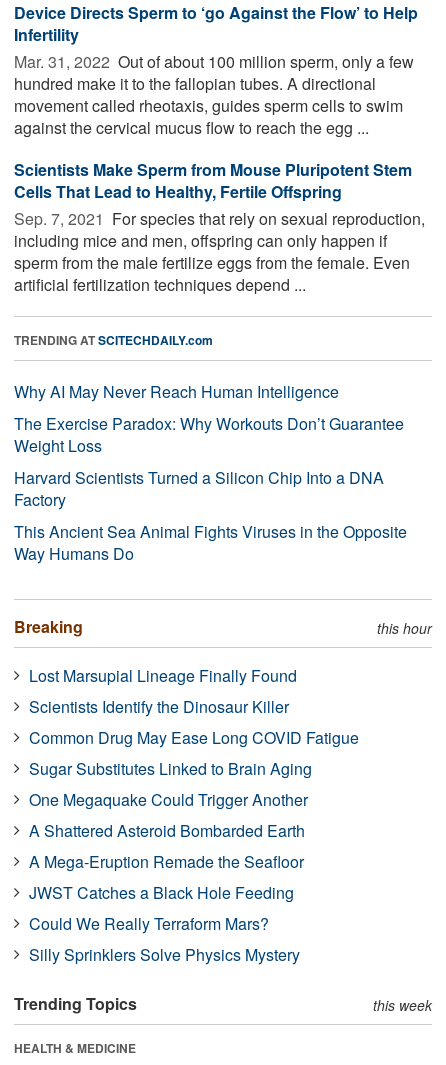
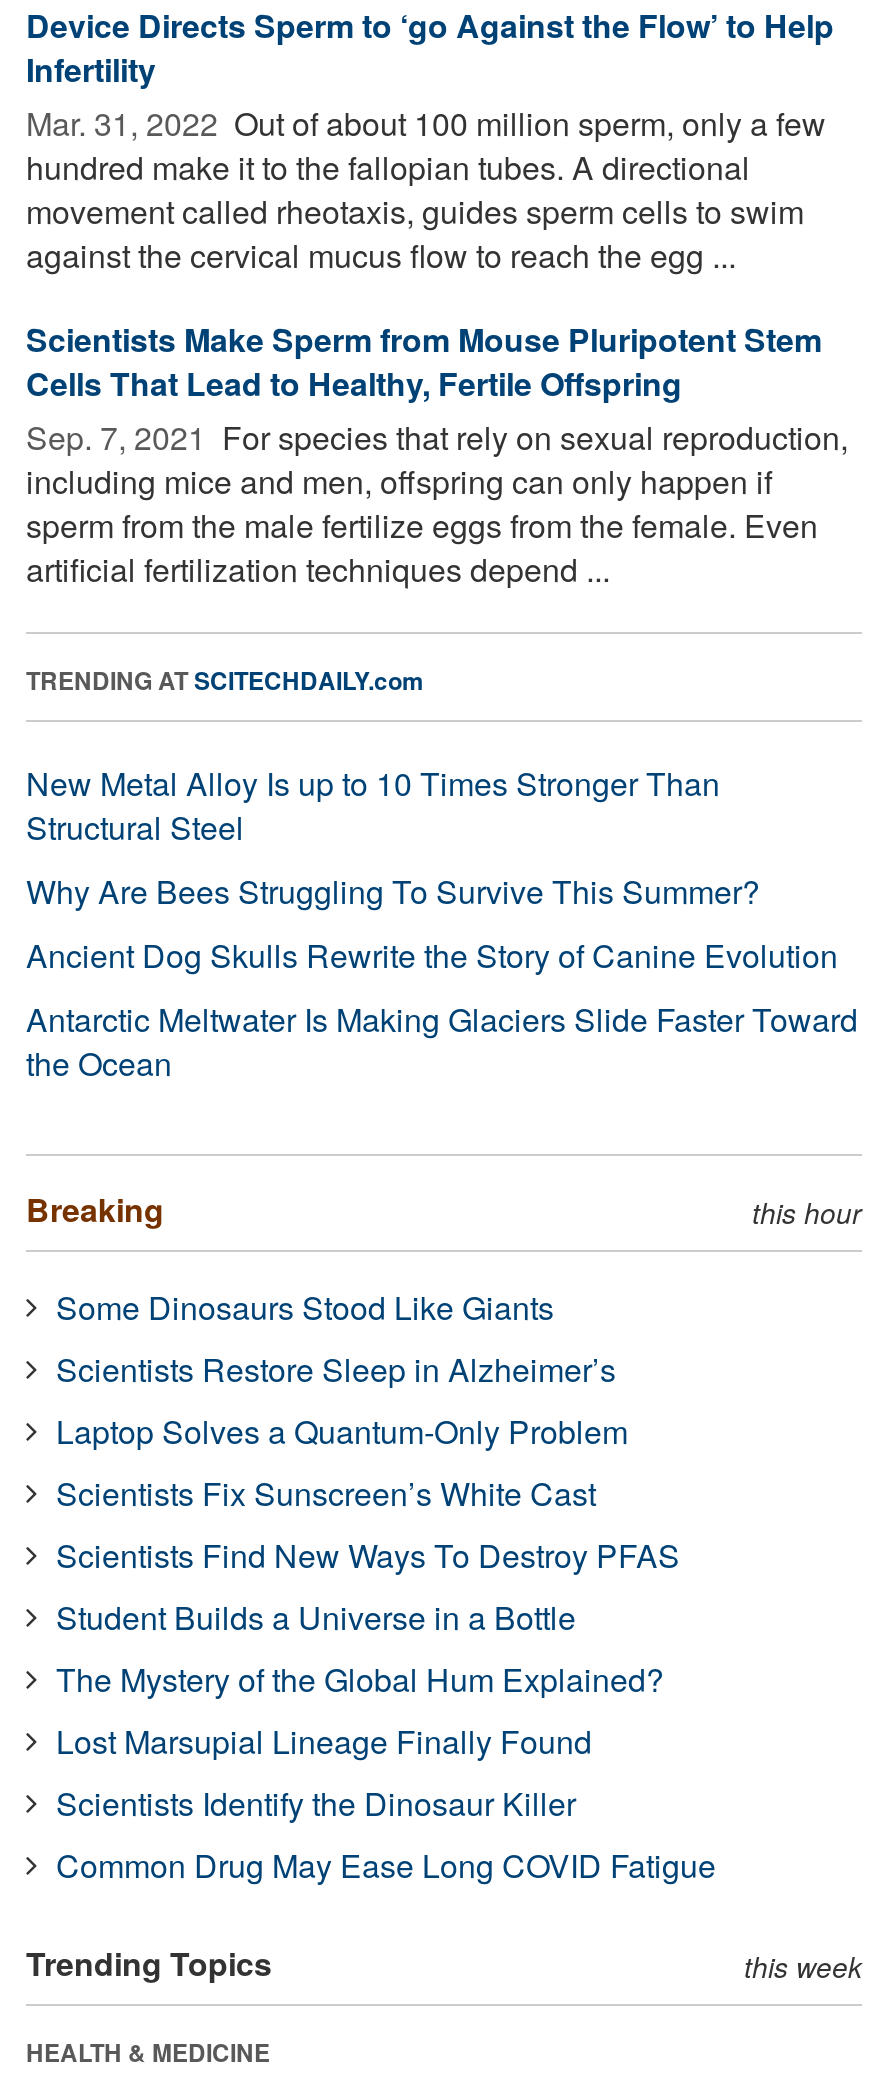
- Why AI May Never Reach Human Intelligence
- The Exercise Paradox: Why Workouts Don’t Guarantee
- Weight Loss
- Harvard Scientists Turned a Silicon Chip Into a DNA
- Factory
- This Ancient Sea Animal Fights Viruses in the Opposite
- Way Humans Do
+ New Metal Alloy Is up to 10 Times Stronger Than
+ Structural Steel
+ Why Are Bees Struggling To Survive This Summer?
+ Ancient Dog Skulls Rewrite the Story of Canine Evolution
+ Antarctic Meltwater Is Making Glaciers Slide Faster Toward
+ the Ocean

+ Some Dinosaurs Stood Like Giants
+ Scientists Restore Sleep in Alzheimer’s
+ Laptop Solves a Quantum-Only Problem
+ Scientists Fix Sunscreen’s White Cast
+ Scientists Find New Ways To Destroy PFAS
+ Student Builds a Universe in a Bottle
+ The Mystery of the Global Hum Explained?

moved down: Lost Marsupial Lineage Finally Found | Scientists Identify the Dinosaur Killer | Common Drug May Ease Long COVID Fatigue

- Sugar Substitutes Linked to Brain Aging
- One Megaquake Could Trigger Another
- A Shattered Asteroid Bombarded Earth
- A Mega-Eruption Remade the Seafloor
- JWST Catches a Black Hole Feeding
- Could We Really Terraform Mars?
- Silly Sprinklers Solve Physics Mystery
